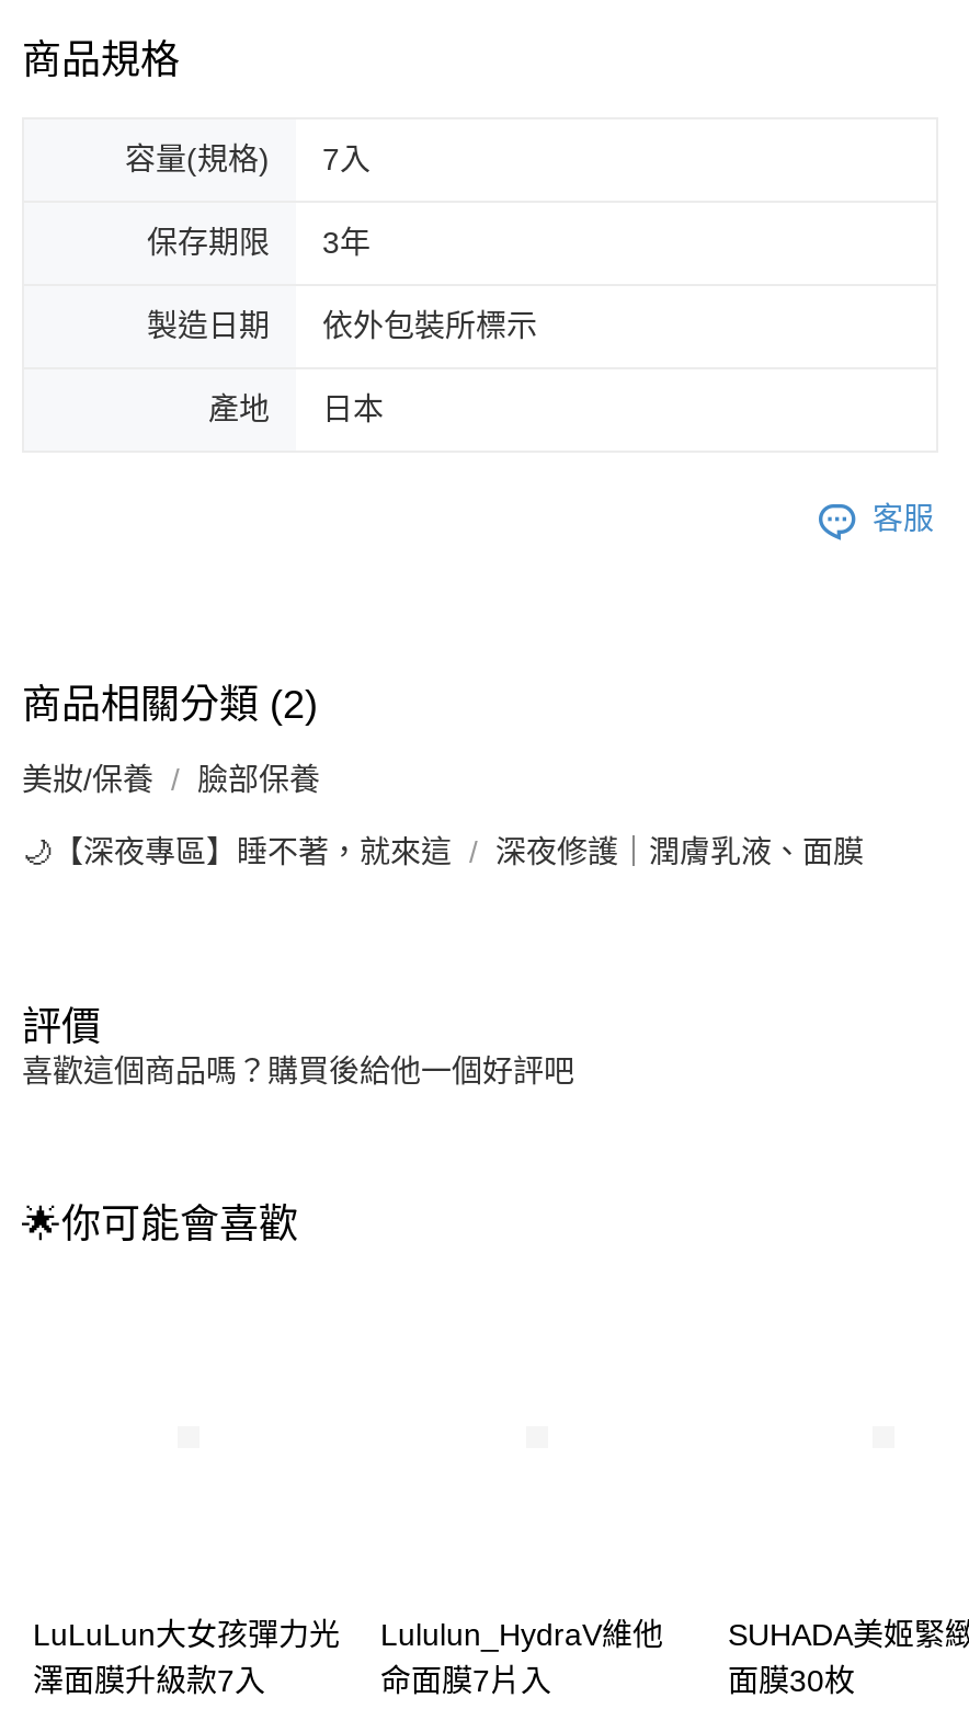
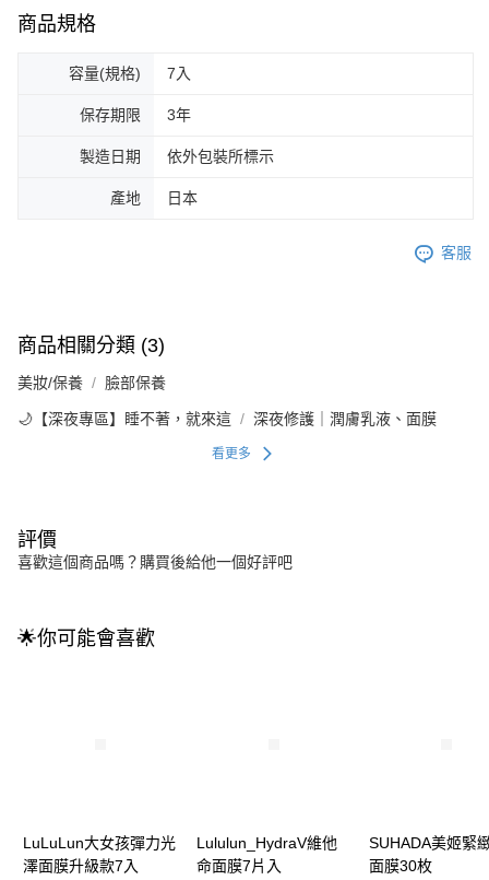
- 商品相關分類 (2)
+ 商品相關分類 (3)

+ 看更多
